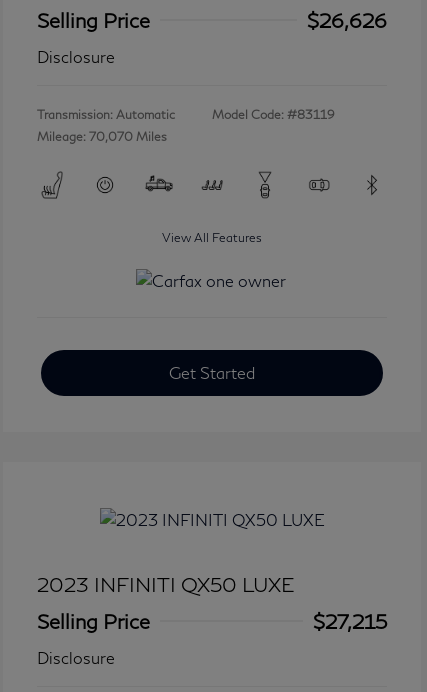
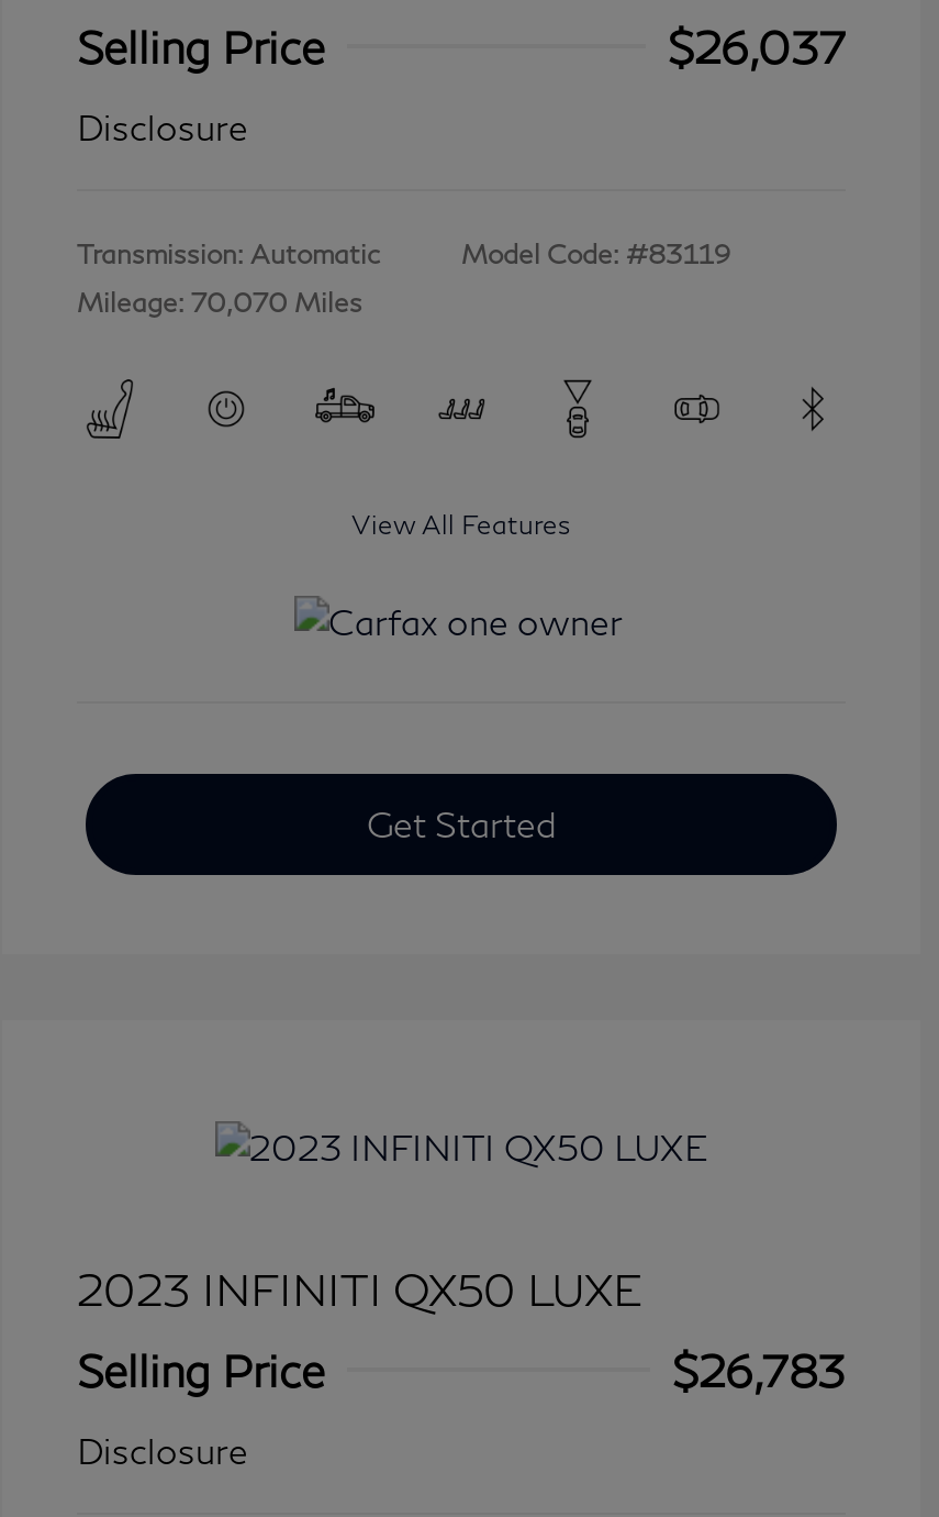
- $26,626
+ $26,037

- $27,215
+ $26,783
